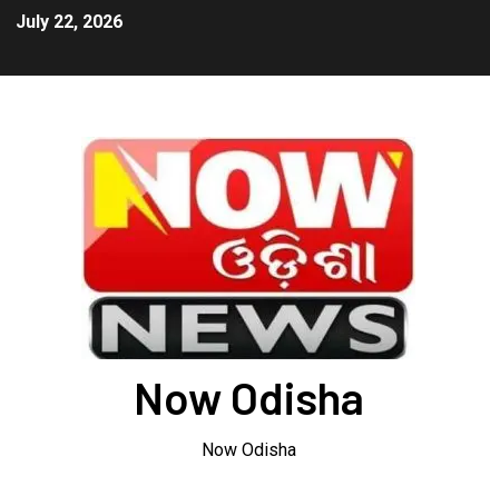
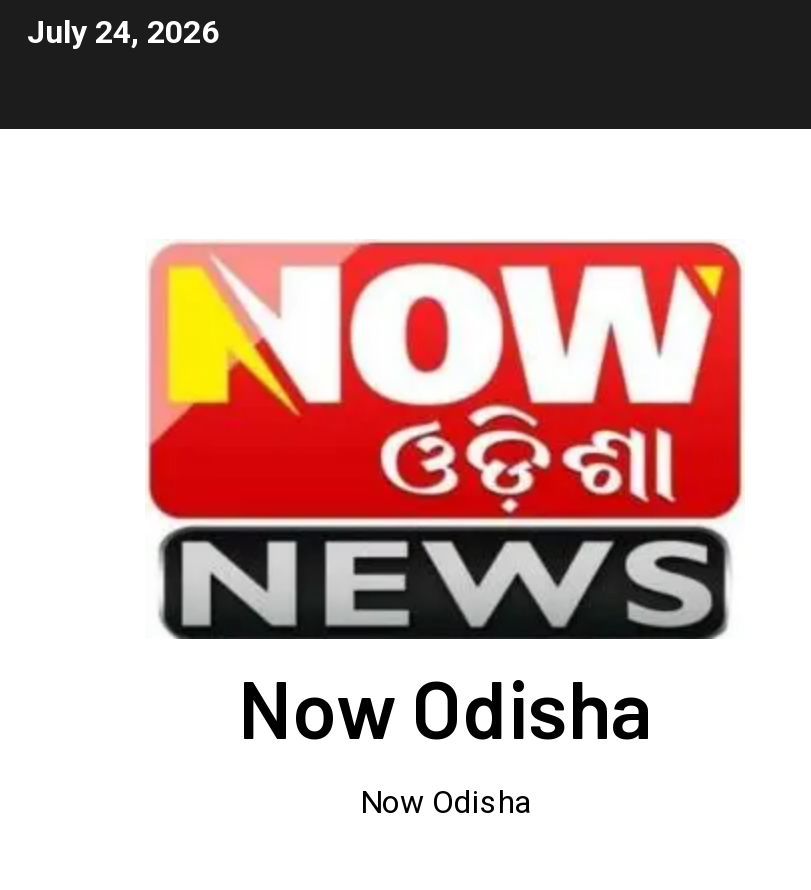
- July 22, 2026
+ July 24, 2026
